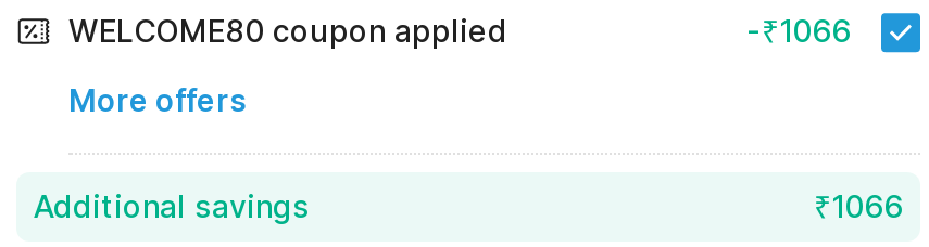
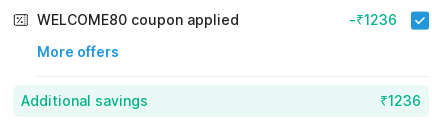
- -₹1066
+ -₹1236

- ₹1066
+ ₹1236
